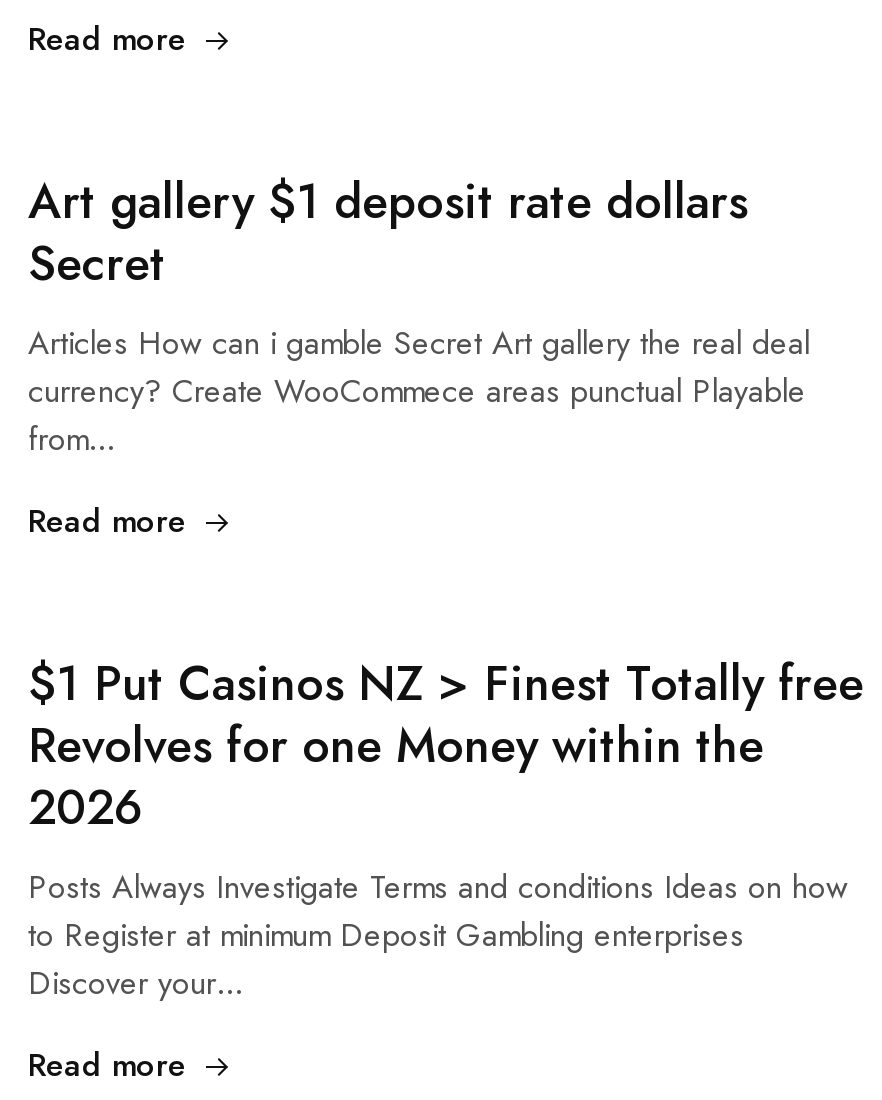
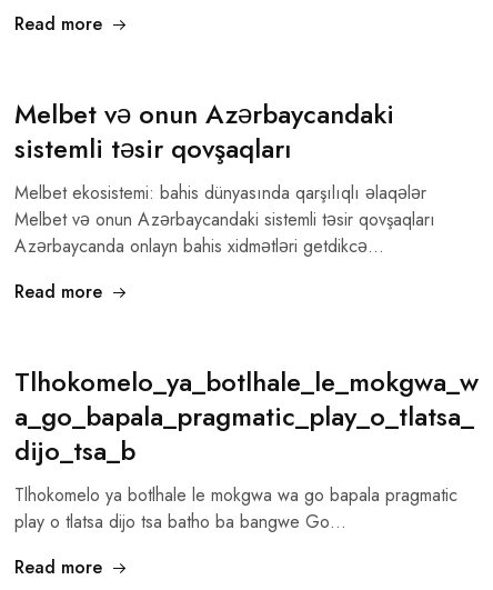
- Art gallery $1 deposit rate dollars
- Secret
- Articles How can i gamble Secret Art gallery the real deal
- currency? Create WooCommece areas punctual Playable
- from…
+ Melbet və onun Azərbaycandaki
+ sistemli təsir qovşaqları
+ Melbet ekosistemi: bahis dünyasında qarşılıqlı əlaqələr
+ Melbet və onun Azərbaycandaki sistemli təsir qovşaqları
+ Azərbaycanda onlayn bahis xidmətləri getdikcə…

- $1 Put Casinos NZ > Finest Totally free
- Revolves for one Money within the
- 2026
- Posts Always Investigate Terms and conditions Ideas on how
- to Register at minimum Deposit Gambling enterprises
- Discover your…
+ Tlhokomelo_ya_botlhale_le_mokgwa_w
+ a_go_bapala_pragmatic_play_o_tlatsa_
+ dijo_tsa_b
+ Tlhokomelo ya botlhale le mokgwa wa go bapala pragmatic
+ play o tlatsa dijo tsa batho ba bangwe Go…
